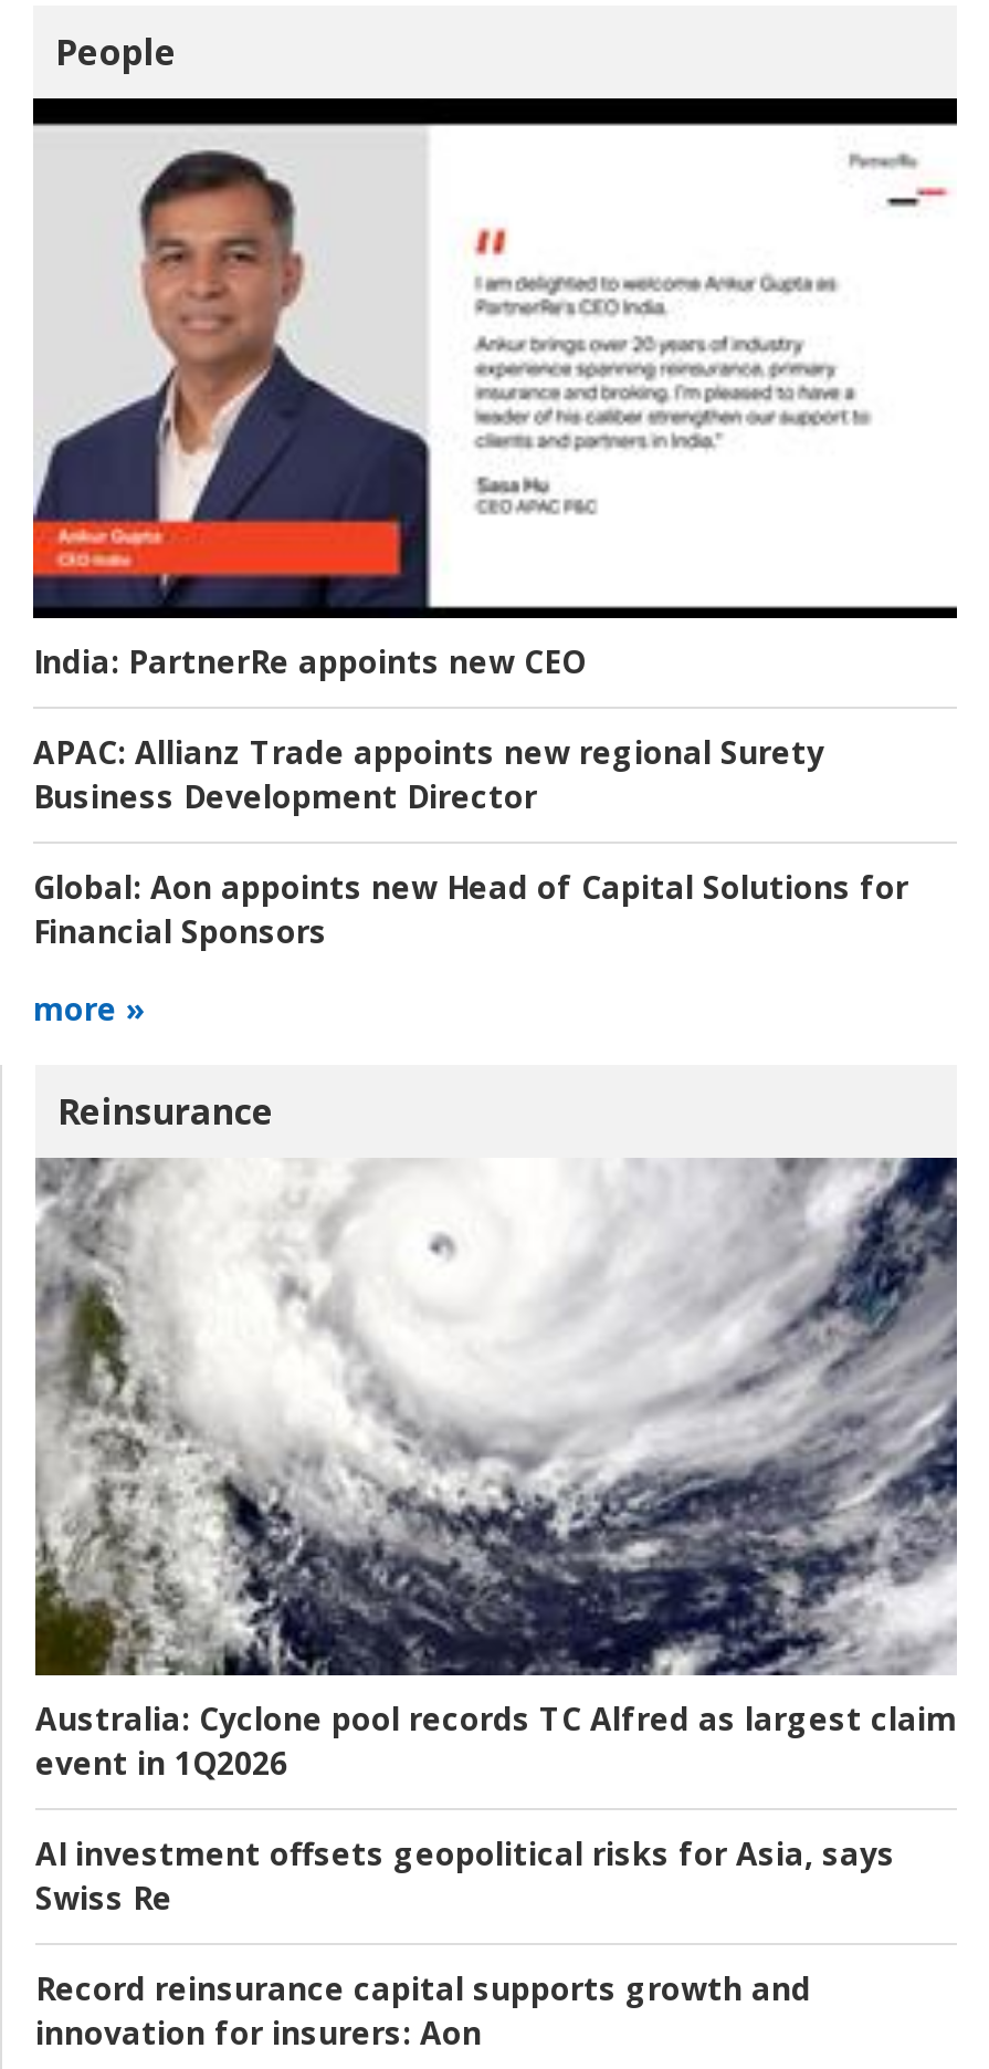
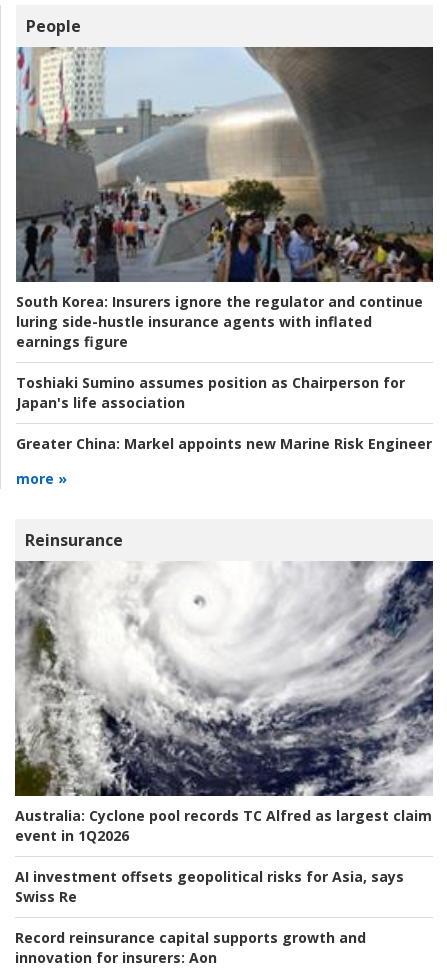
- [image]
- India: PartnerRe appoints new CEO
+ [image]
+ South Korea: Insurers ignore the regulator and continue
+ luring side-hustle insurance agents with inflated
+ earnings figure

- APAC: Allianz Trade appoints new regional Surety
- Business Development Director
+ Toshiaki Sumino assumes position as Chairperson for
+ Japan's life association

- Global: Aon appoints new Head of Capital Solutions for
- Financial Sponsors
+ Greater China: Markel appoints new Marine Risk Engineer
